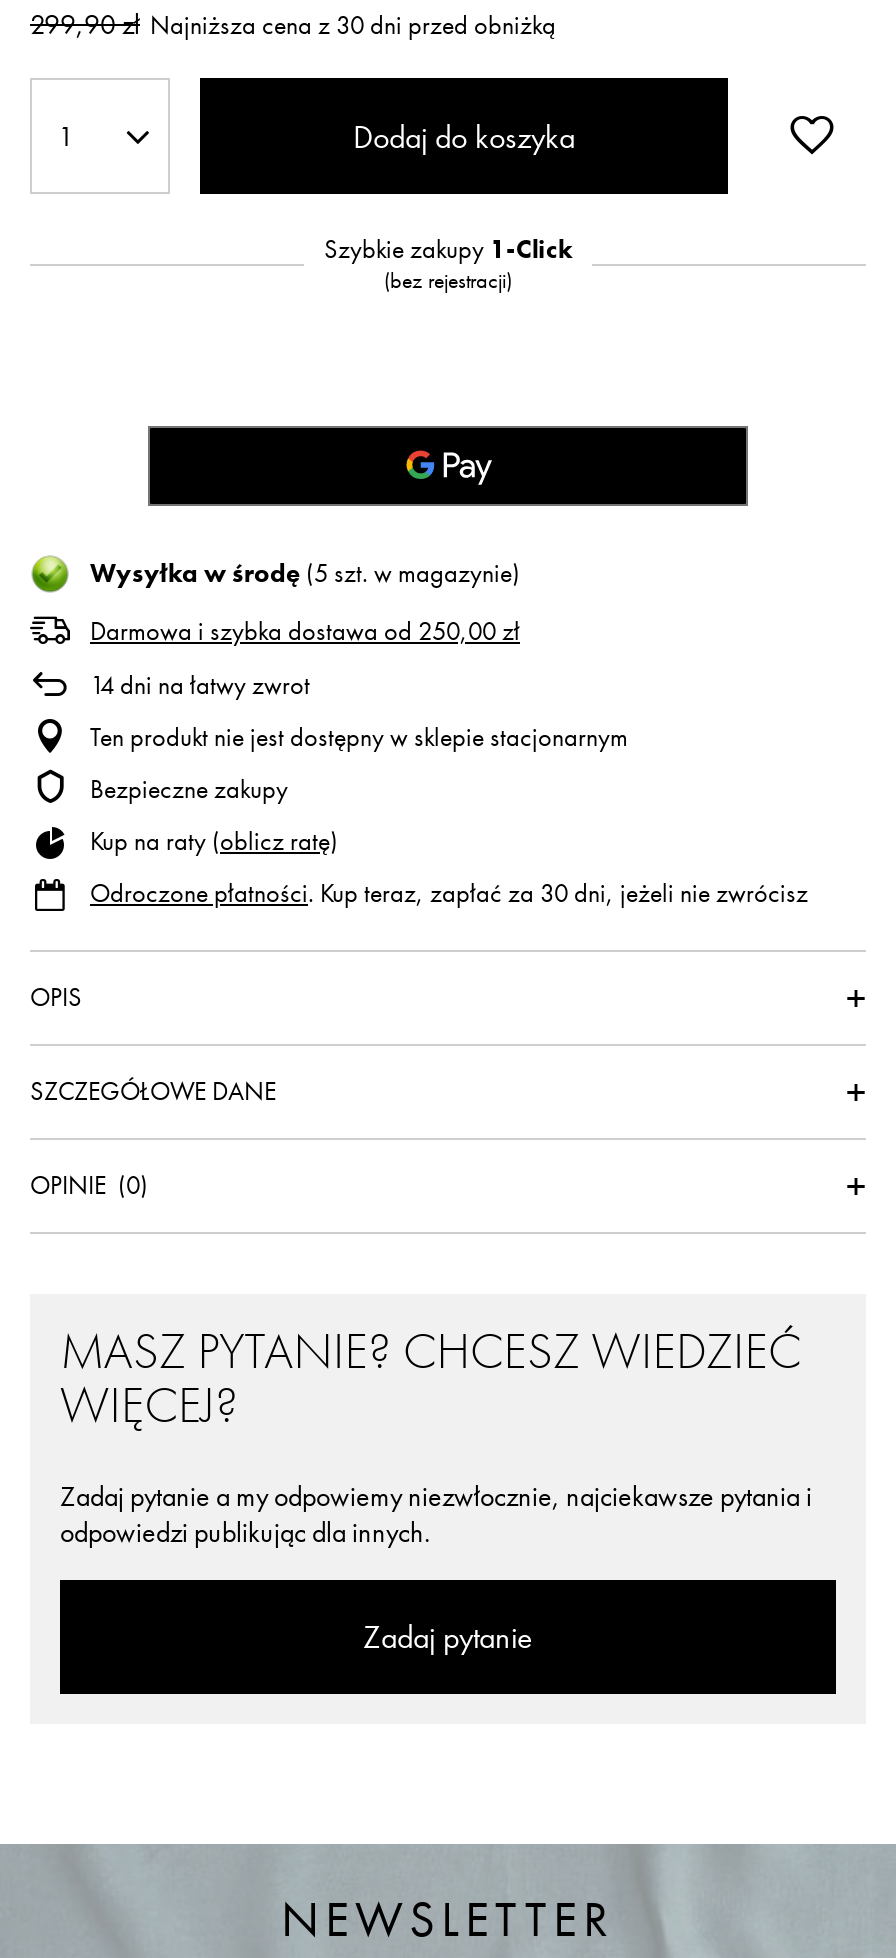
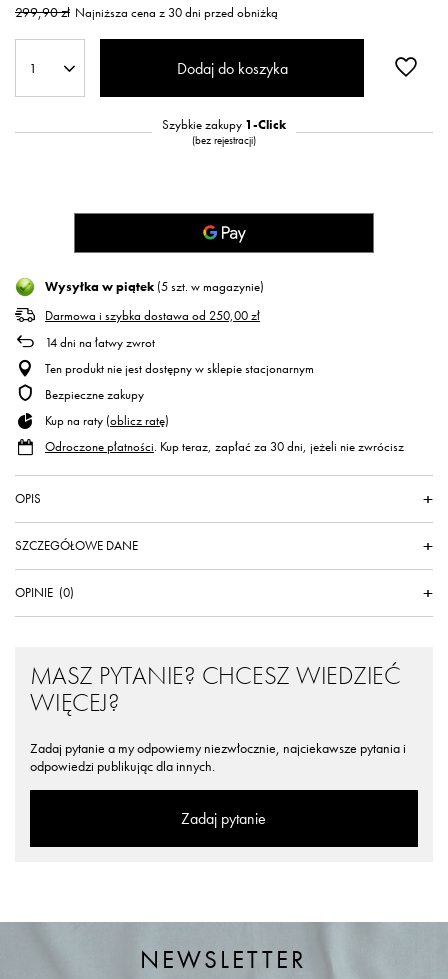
- Wysyłka w środę (5 szt. w magazynie)
+ Wysyłka w piątek (5 szt. w magazynie)
